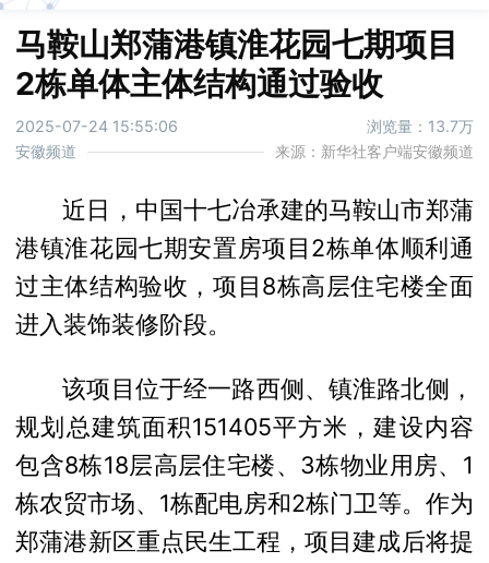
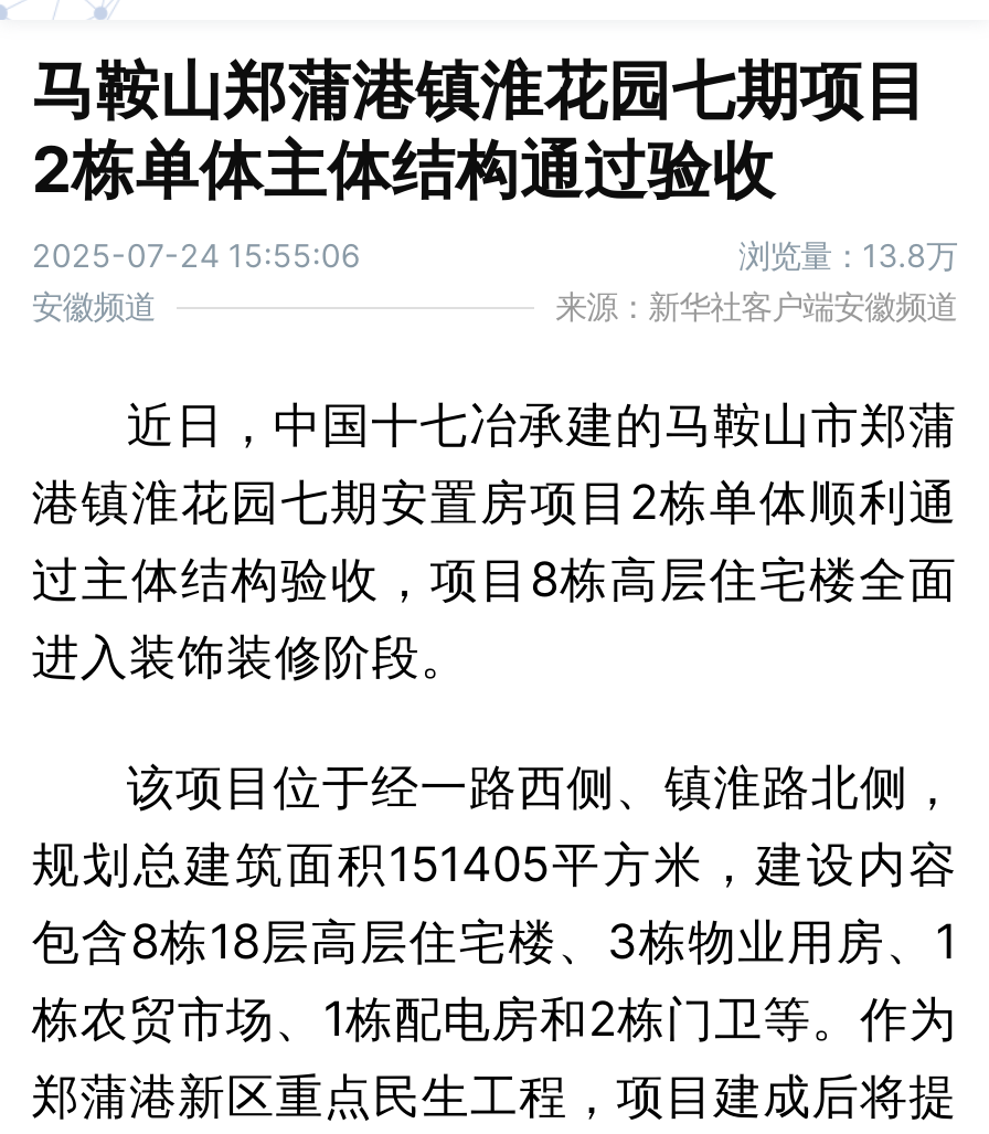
- 浏览量：13.7万
+ 浏览量：13.8万
